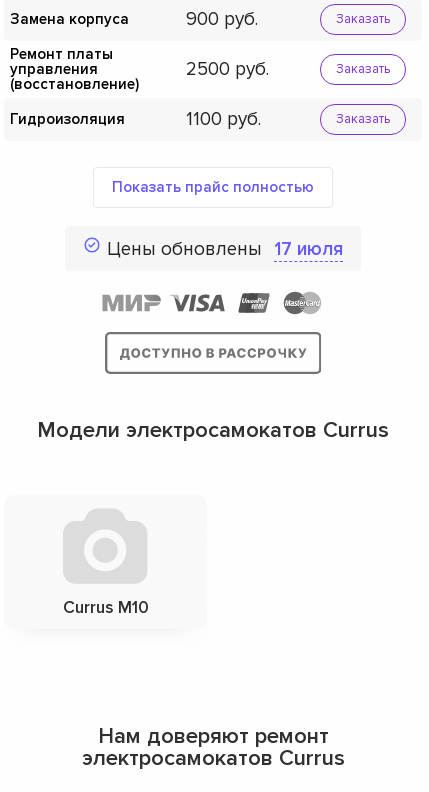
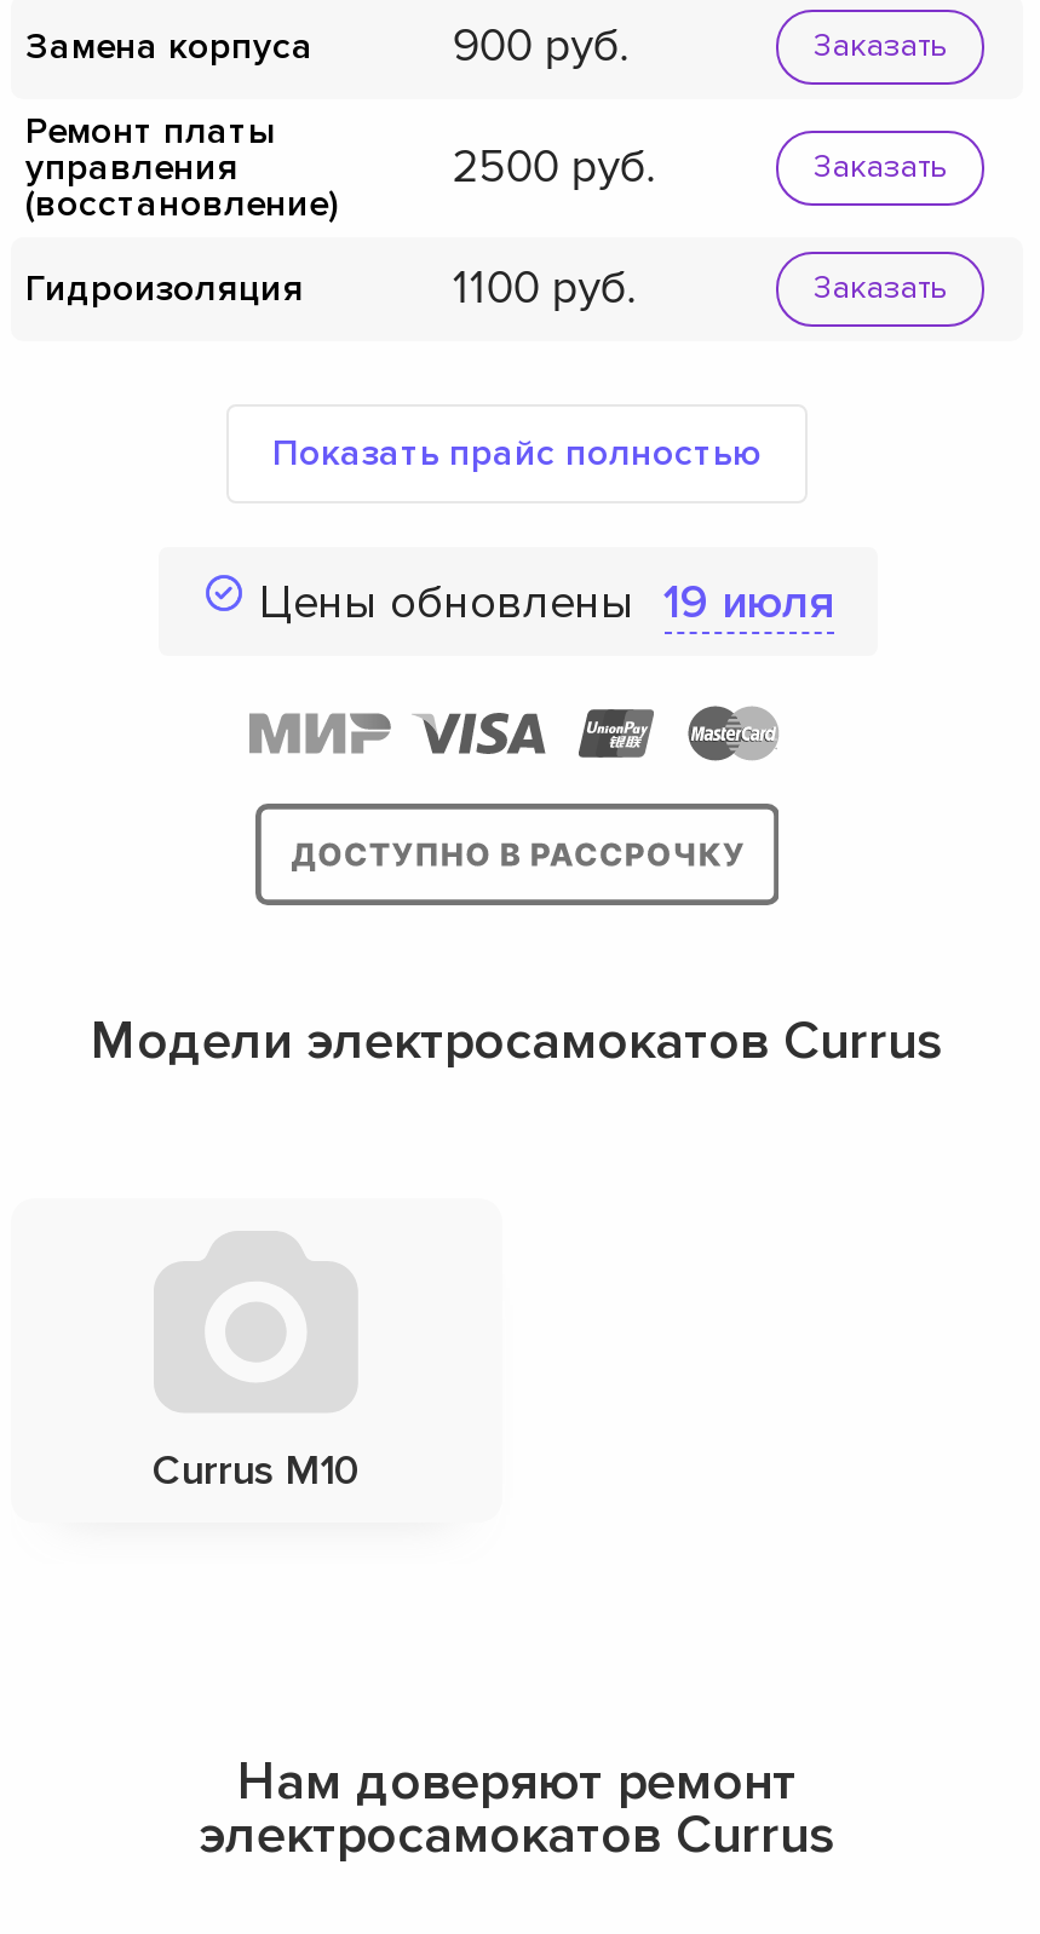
- Цены обновлены 17 июля
+ Цены обновлены 19 июля
